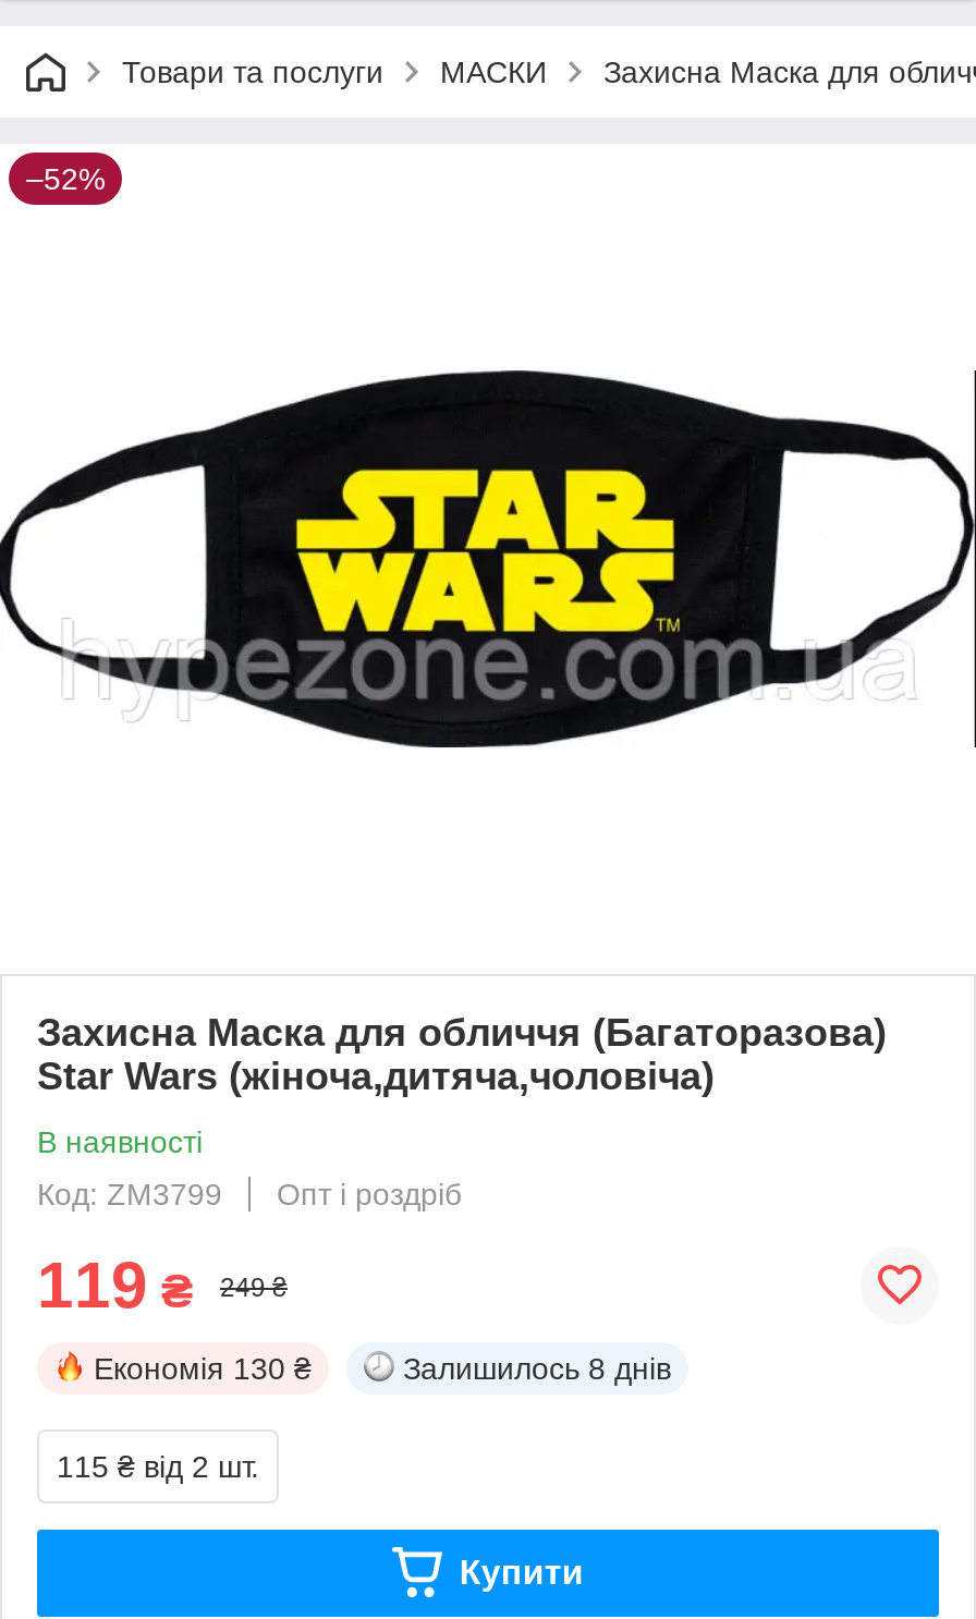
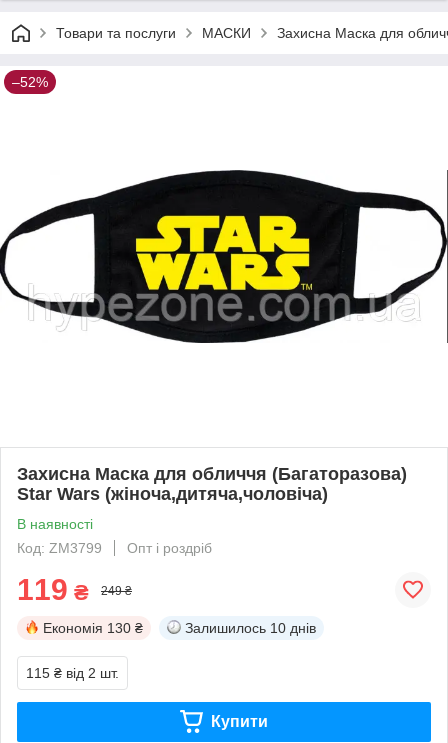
- Залишилось 8 днів
+ Залишилось 10 днів
